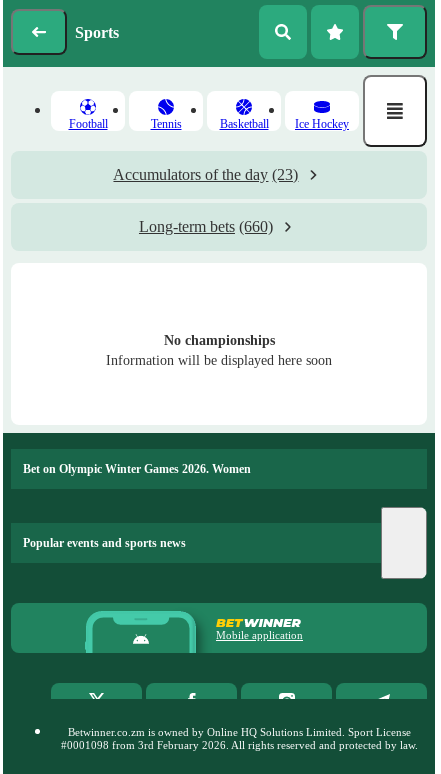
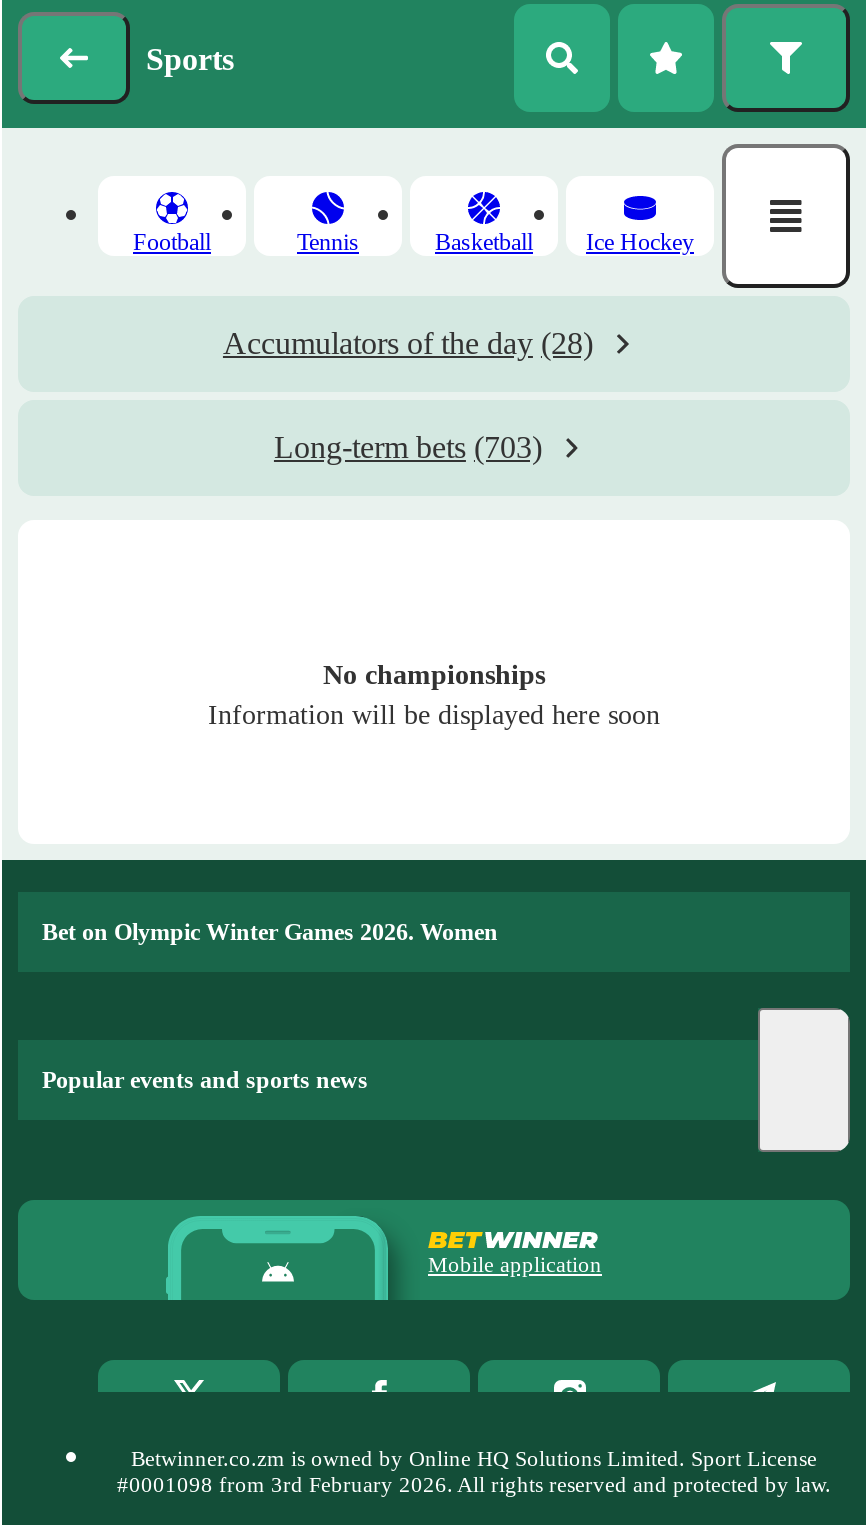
- Accumulators of the day (23)
+ Accumulators of the day (28)

- Long-term bets (660)
+ Long-term bets (703)
